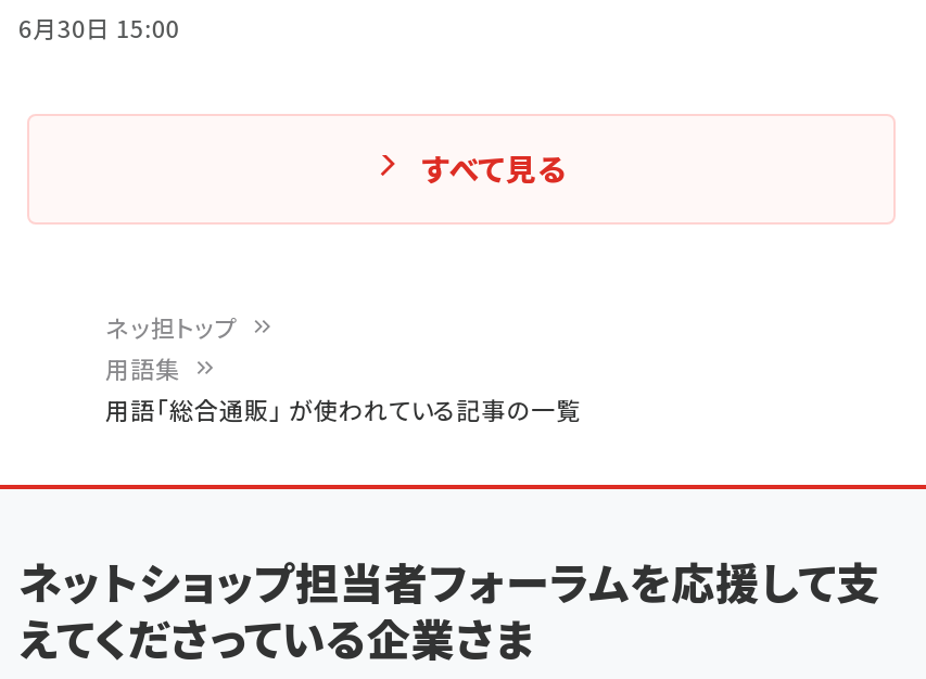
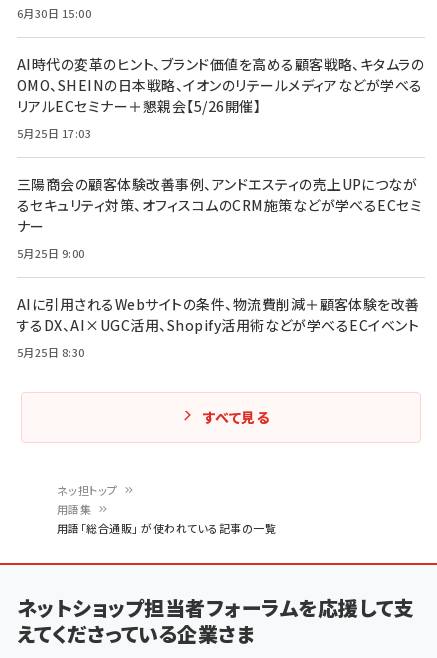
+ AI時代の変革のヒント、ブランド価値を高める顧客戦略、キタムラの
+ OMO、SHEINの日本戦略、イオンのリテールメディアなどが学べる
+ リアルECセミナー＋懇親会【5/26開催】
+ 5月25日 17:03
+ 三陽商会の顧客体験改善事例、アンドエスティの売上UPにつなが
+ るセキュリティ対策、オフィスコムのCRM施策などが学べるECセミ
+ ナー
+ 5月25日 9:00
+ AIに引用されるWebサイトの条件、物流費削減＋顧客体験を改善
+ するDX、AI×UGC活用、Shopify活用術などが学べるECイベント
+ 5月25日 8:30
